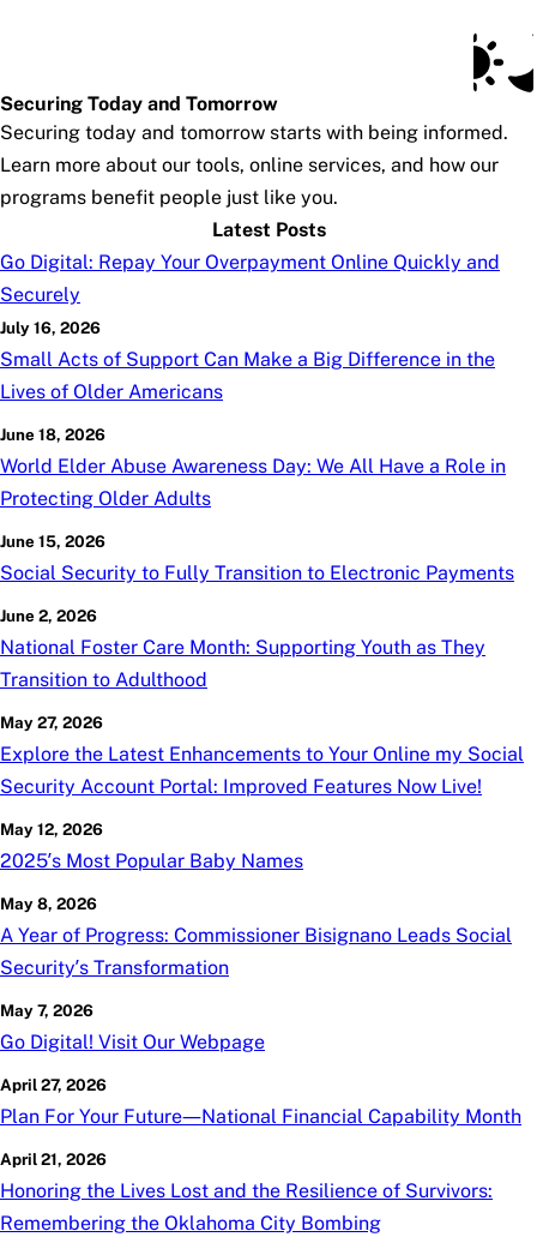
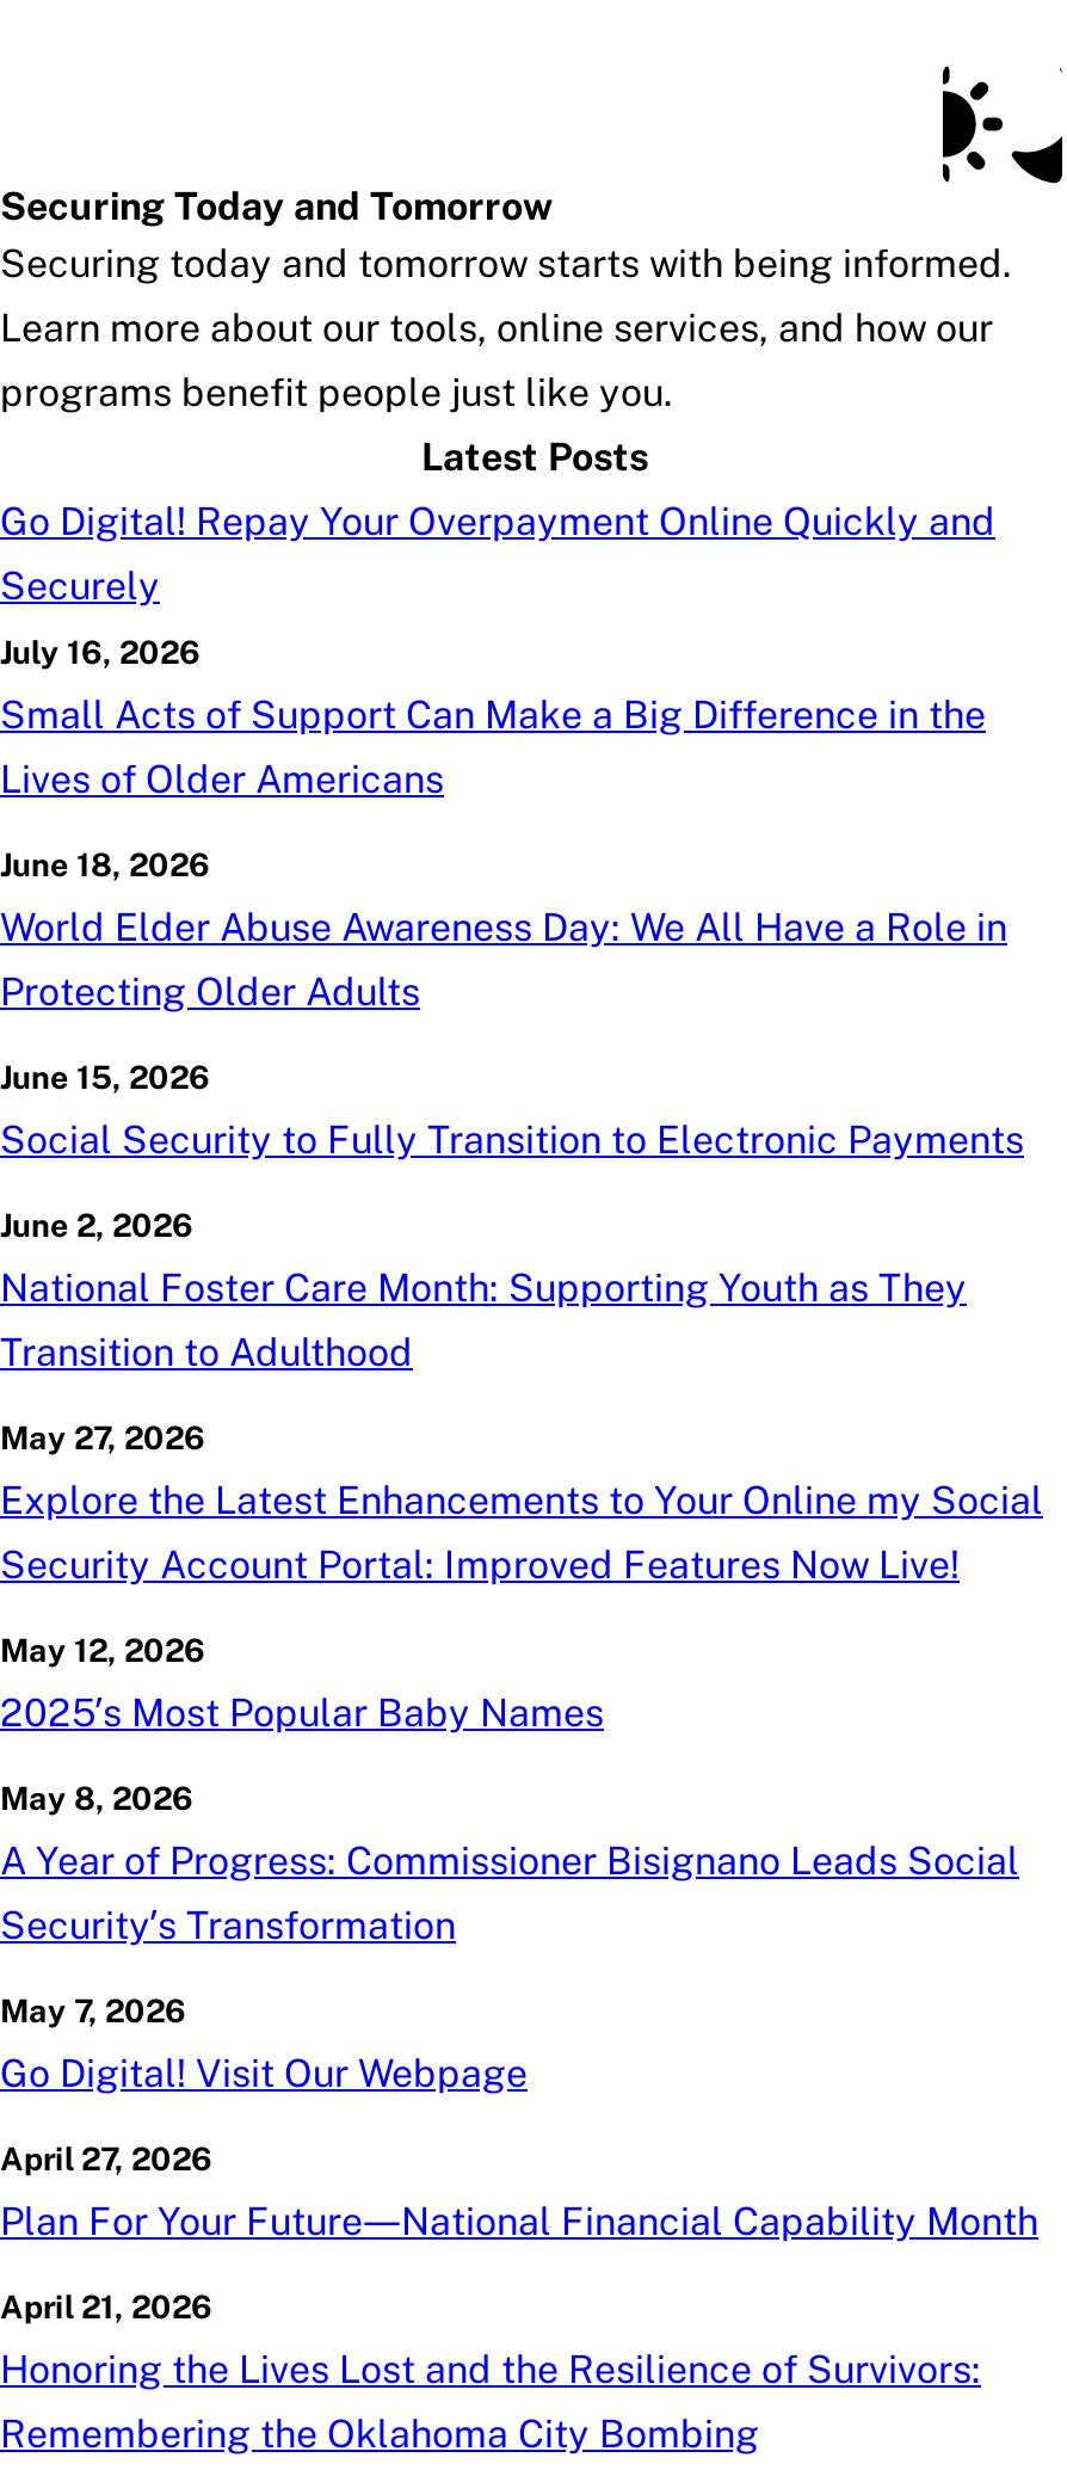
- Go Digital: Repay Your Overpayment Online Quickly and
+ Go Digital! Repay Your Overpayment Online Quickly and
